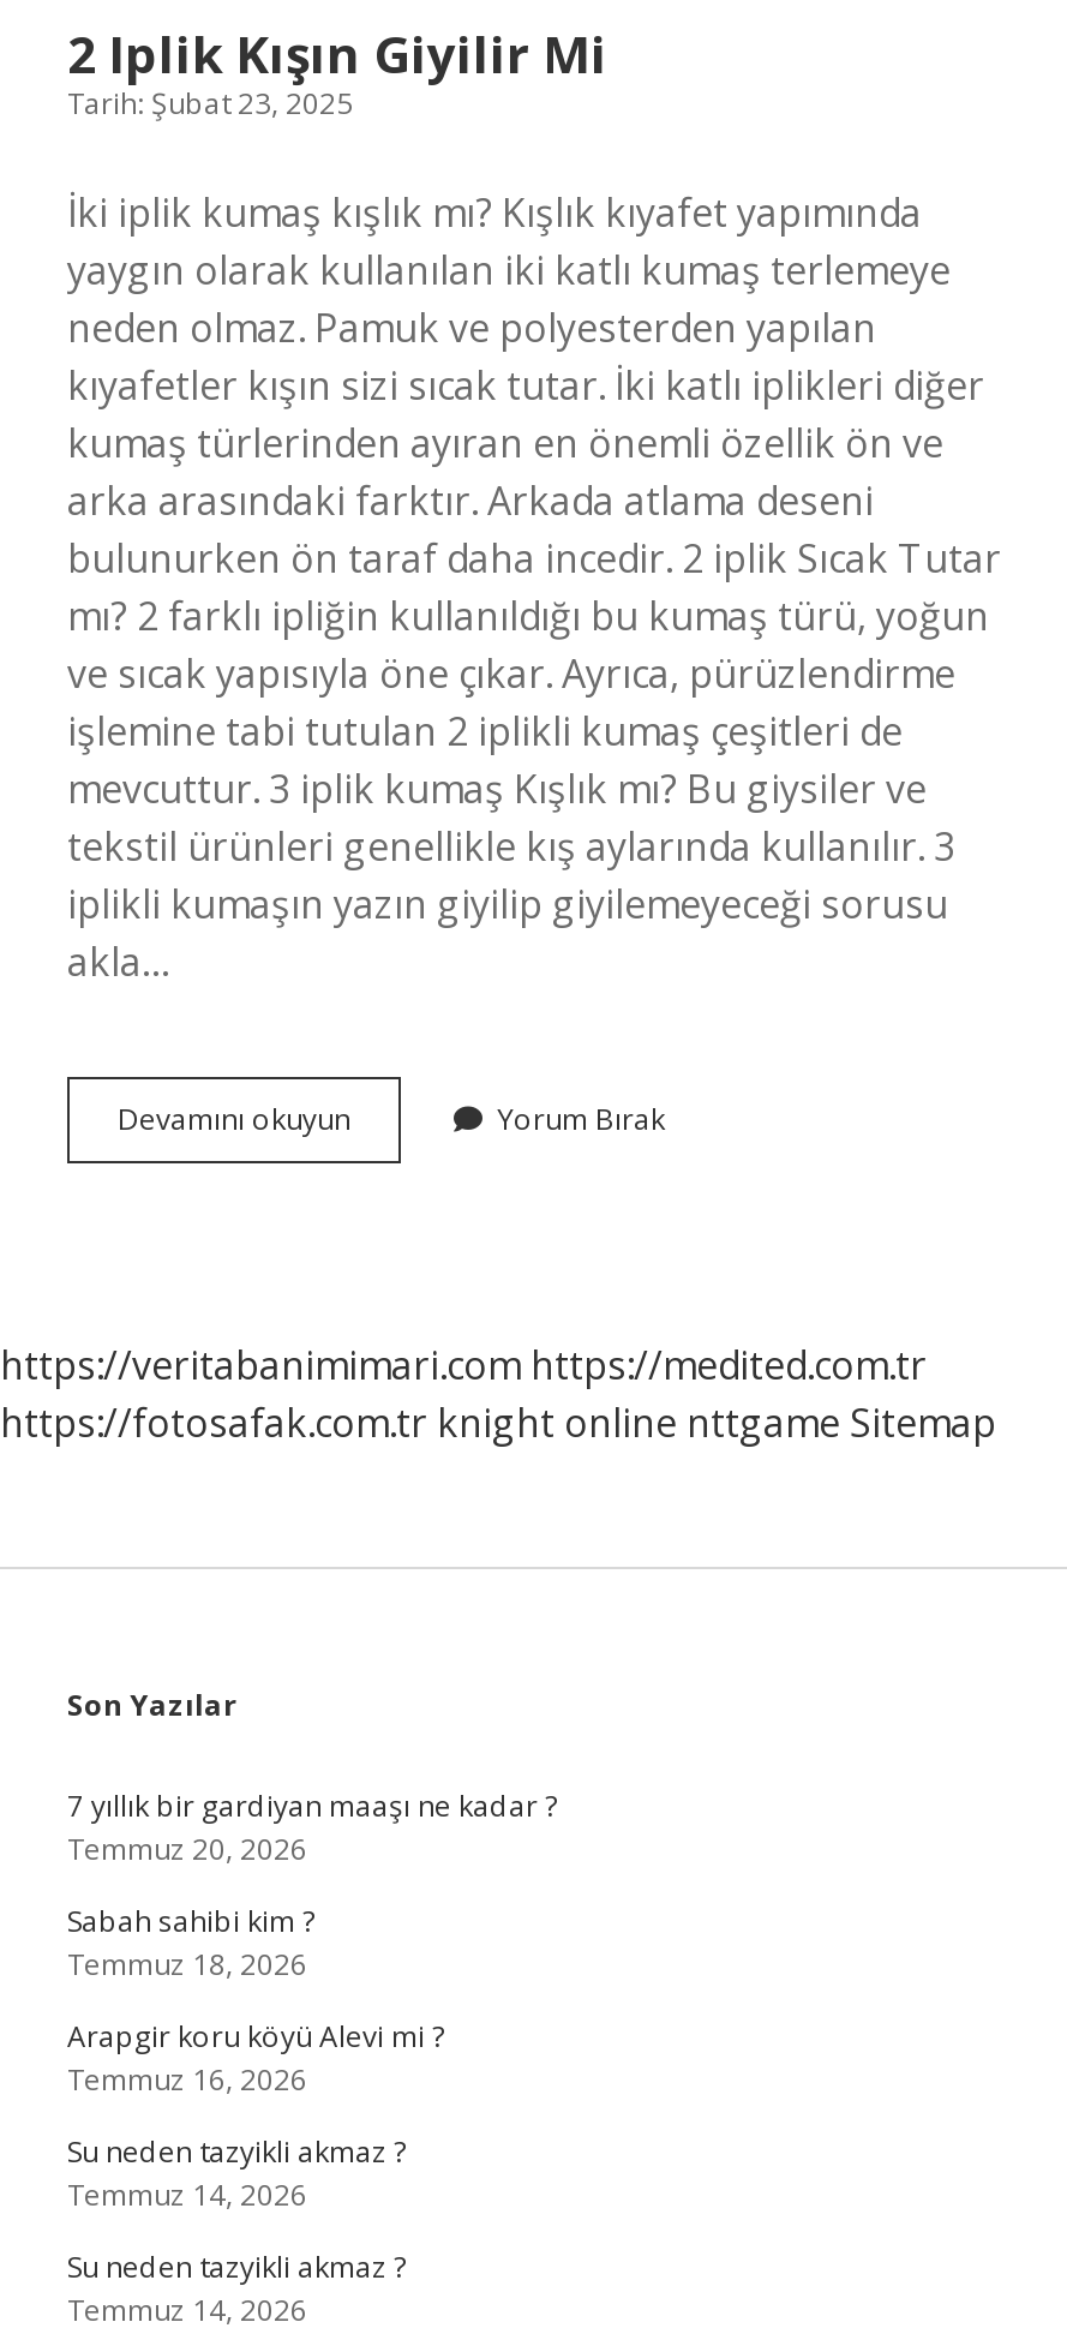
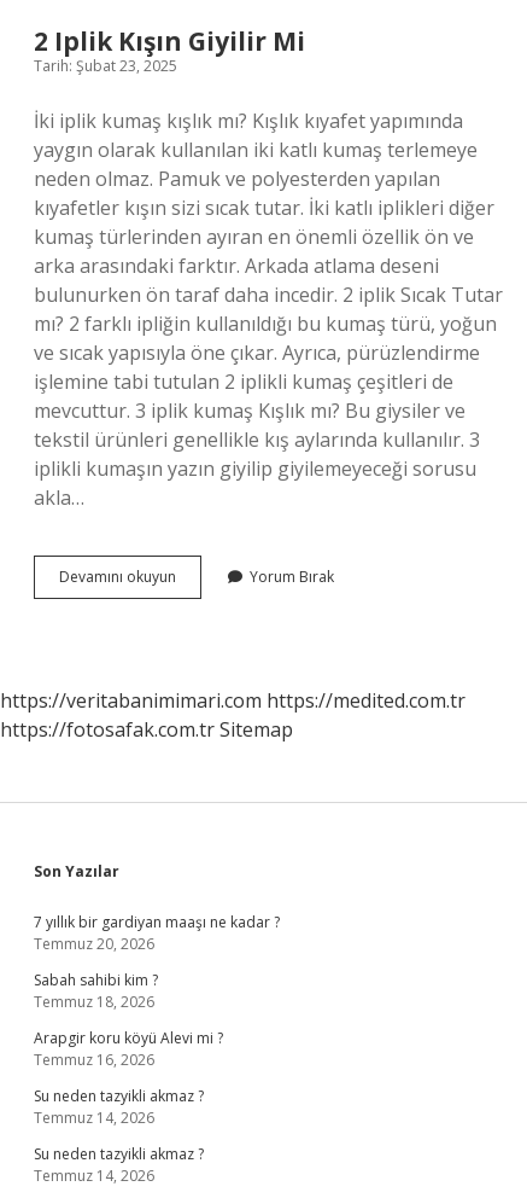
- https://fotosafak.com.tr knight online nttgame Sitemap
+ https://fotosafak.com.tr Sitemap
